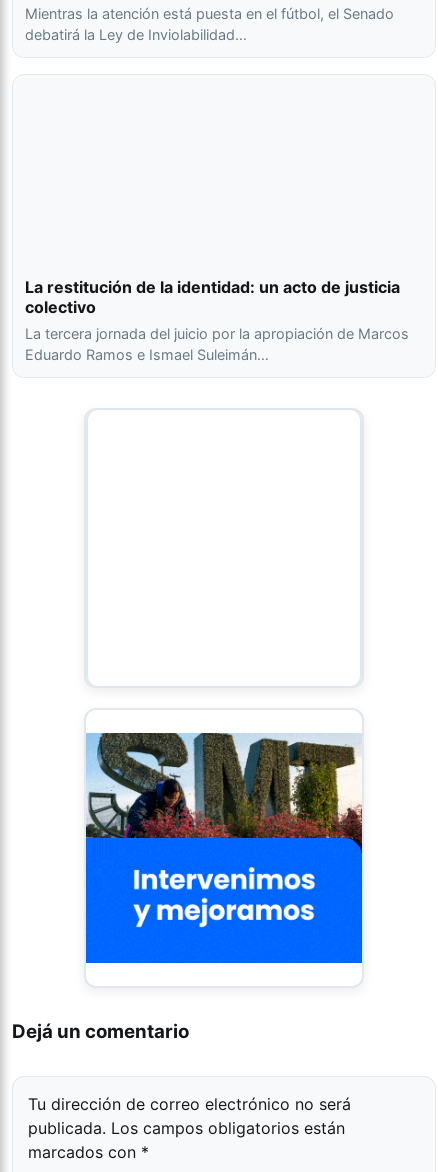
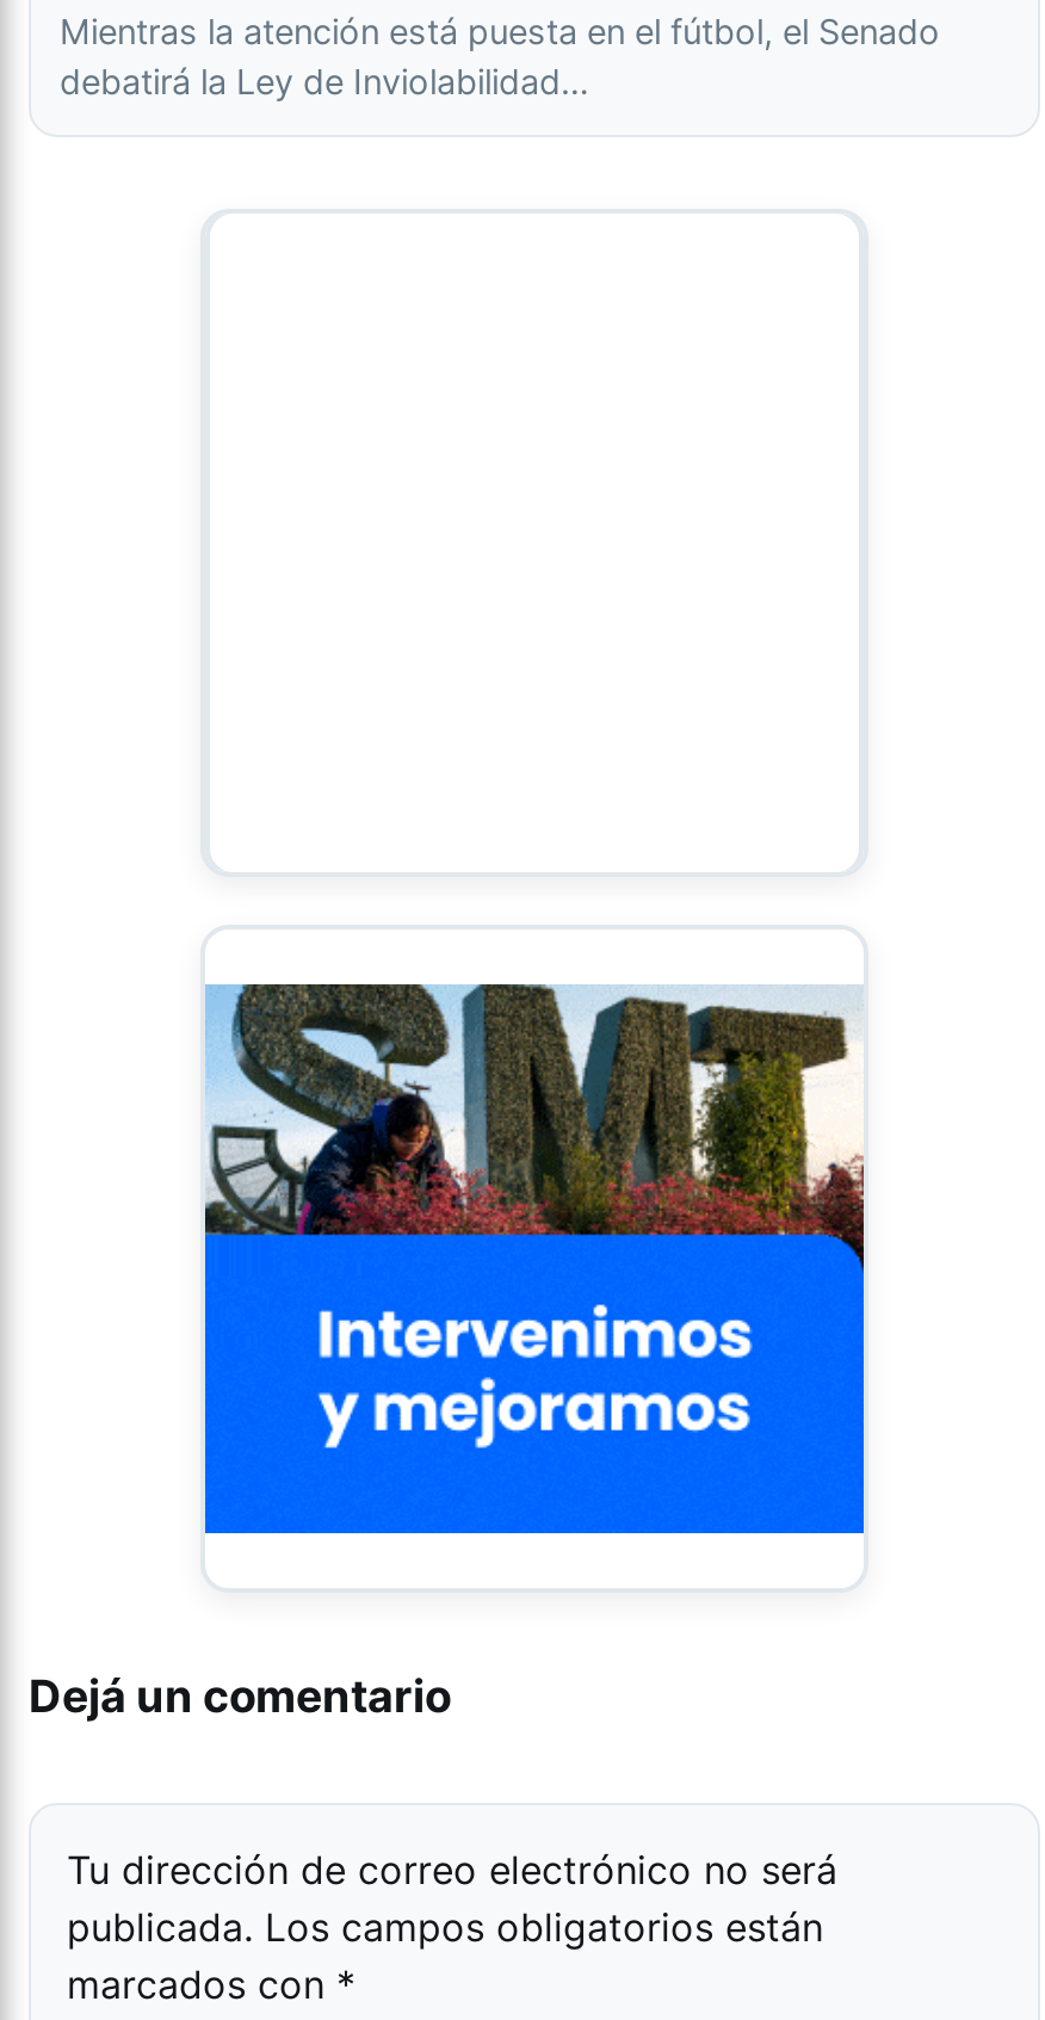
- La restitución de la identidad: un acto de justicia
- colectivo
- La tercera jornada del juicio por la apropiación de Marcos
- Eduardo Ramos e Ismael Suleimán…
